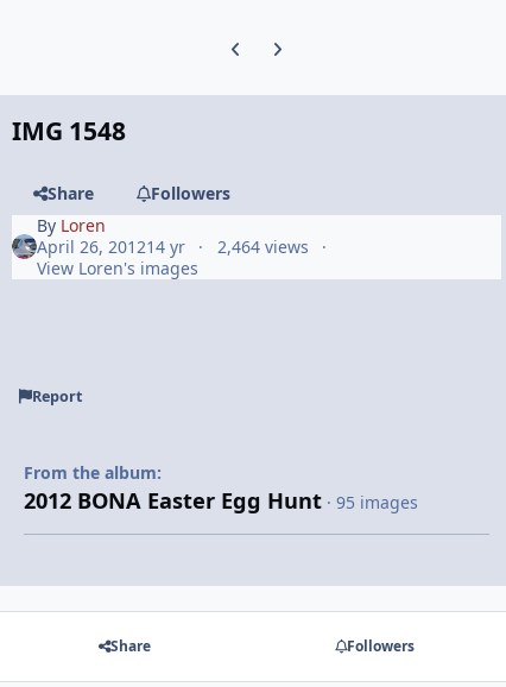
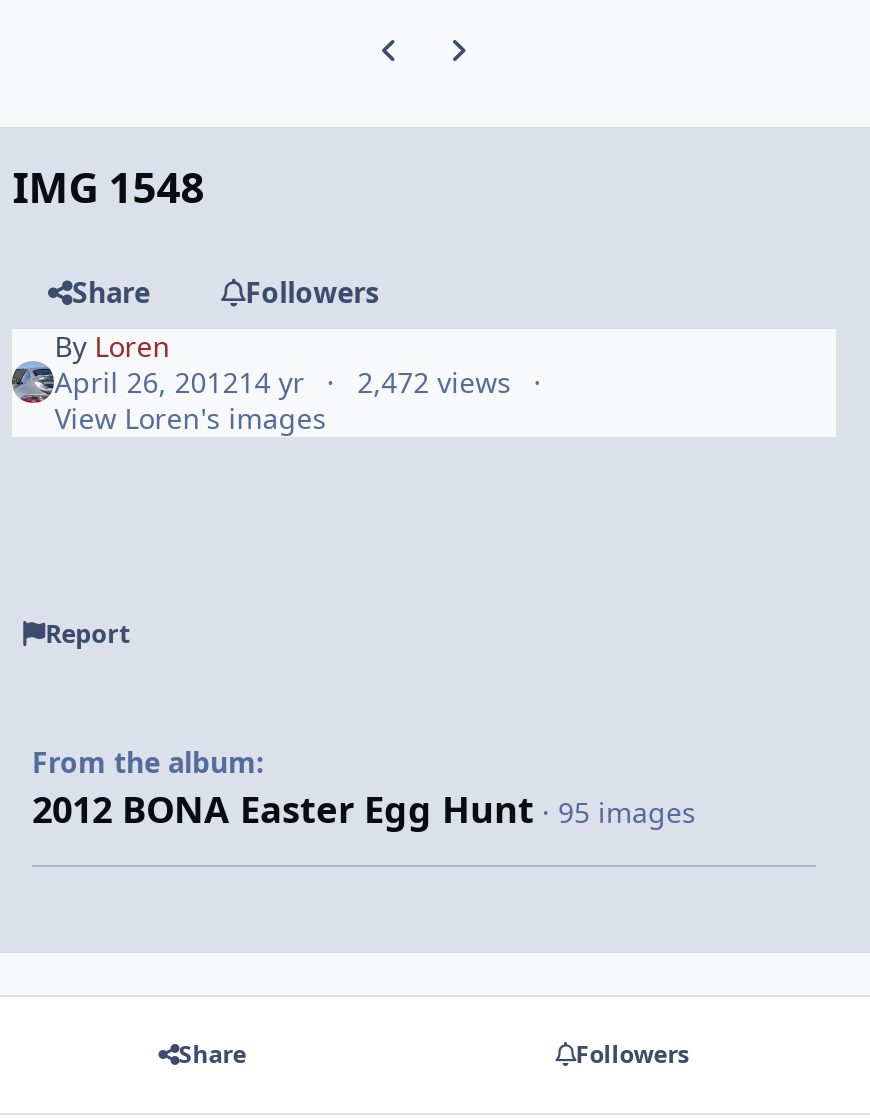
- April 26, 201214 yr 2,464 views
+ April 26, 201214 yr 2,472 views
